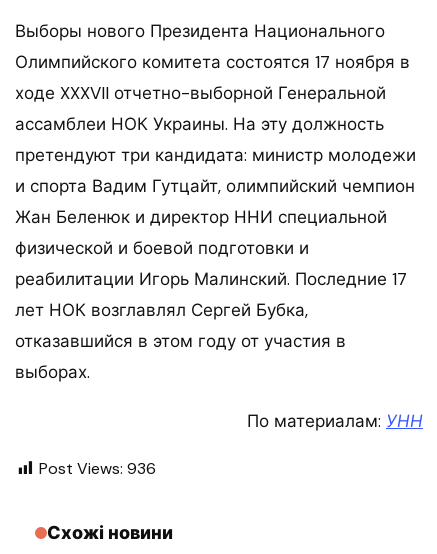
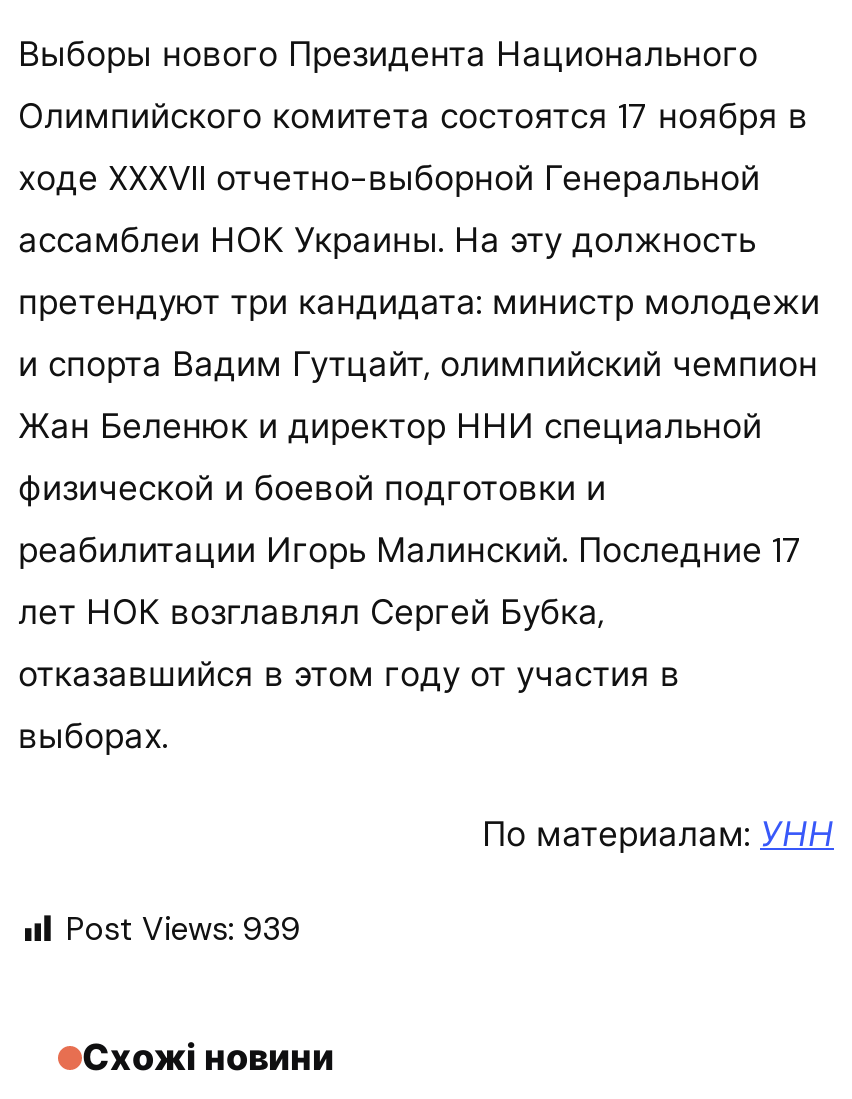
- Post Views: 936
+ Post Views: 939
